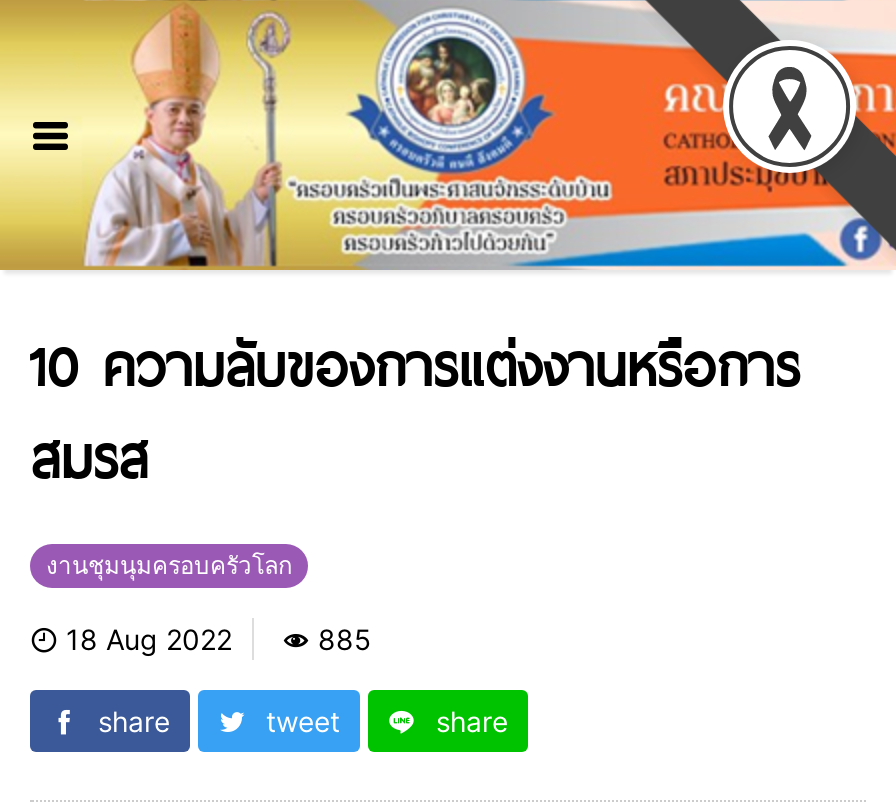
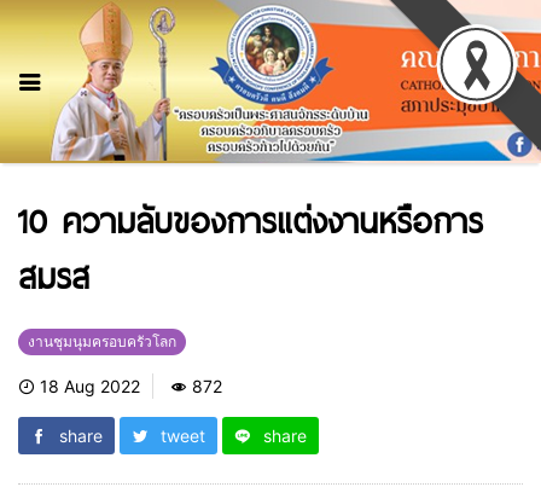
- 885
+ 872
